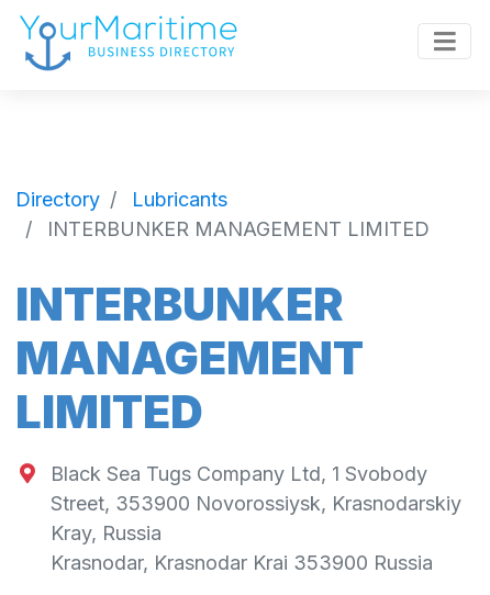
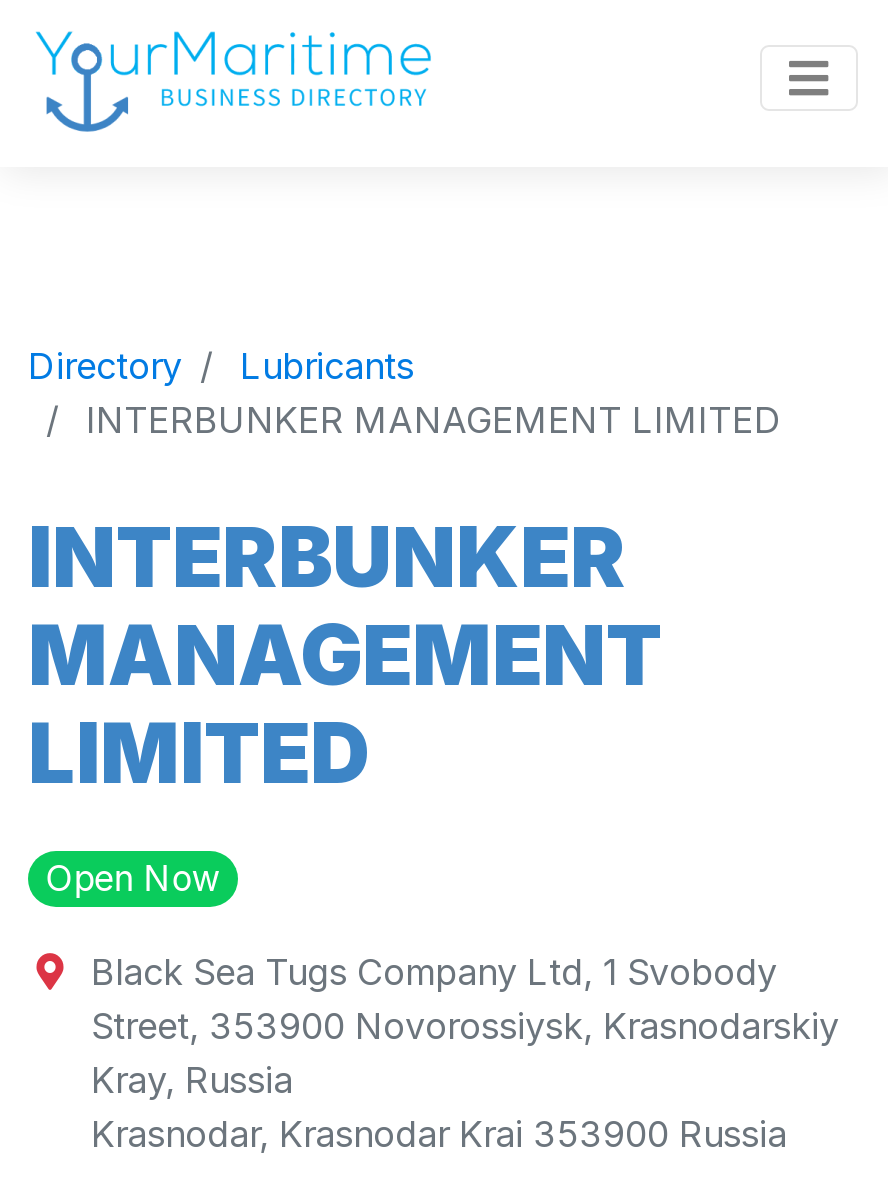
+ Open Now
